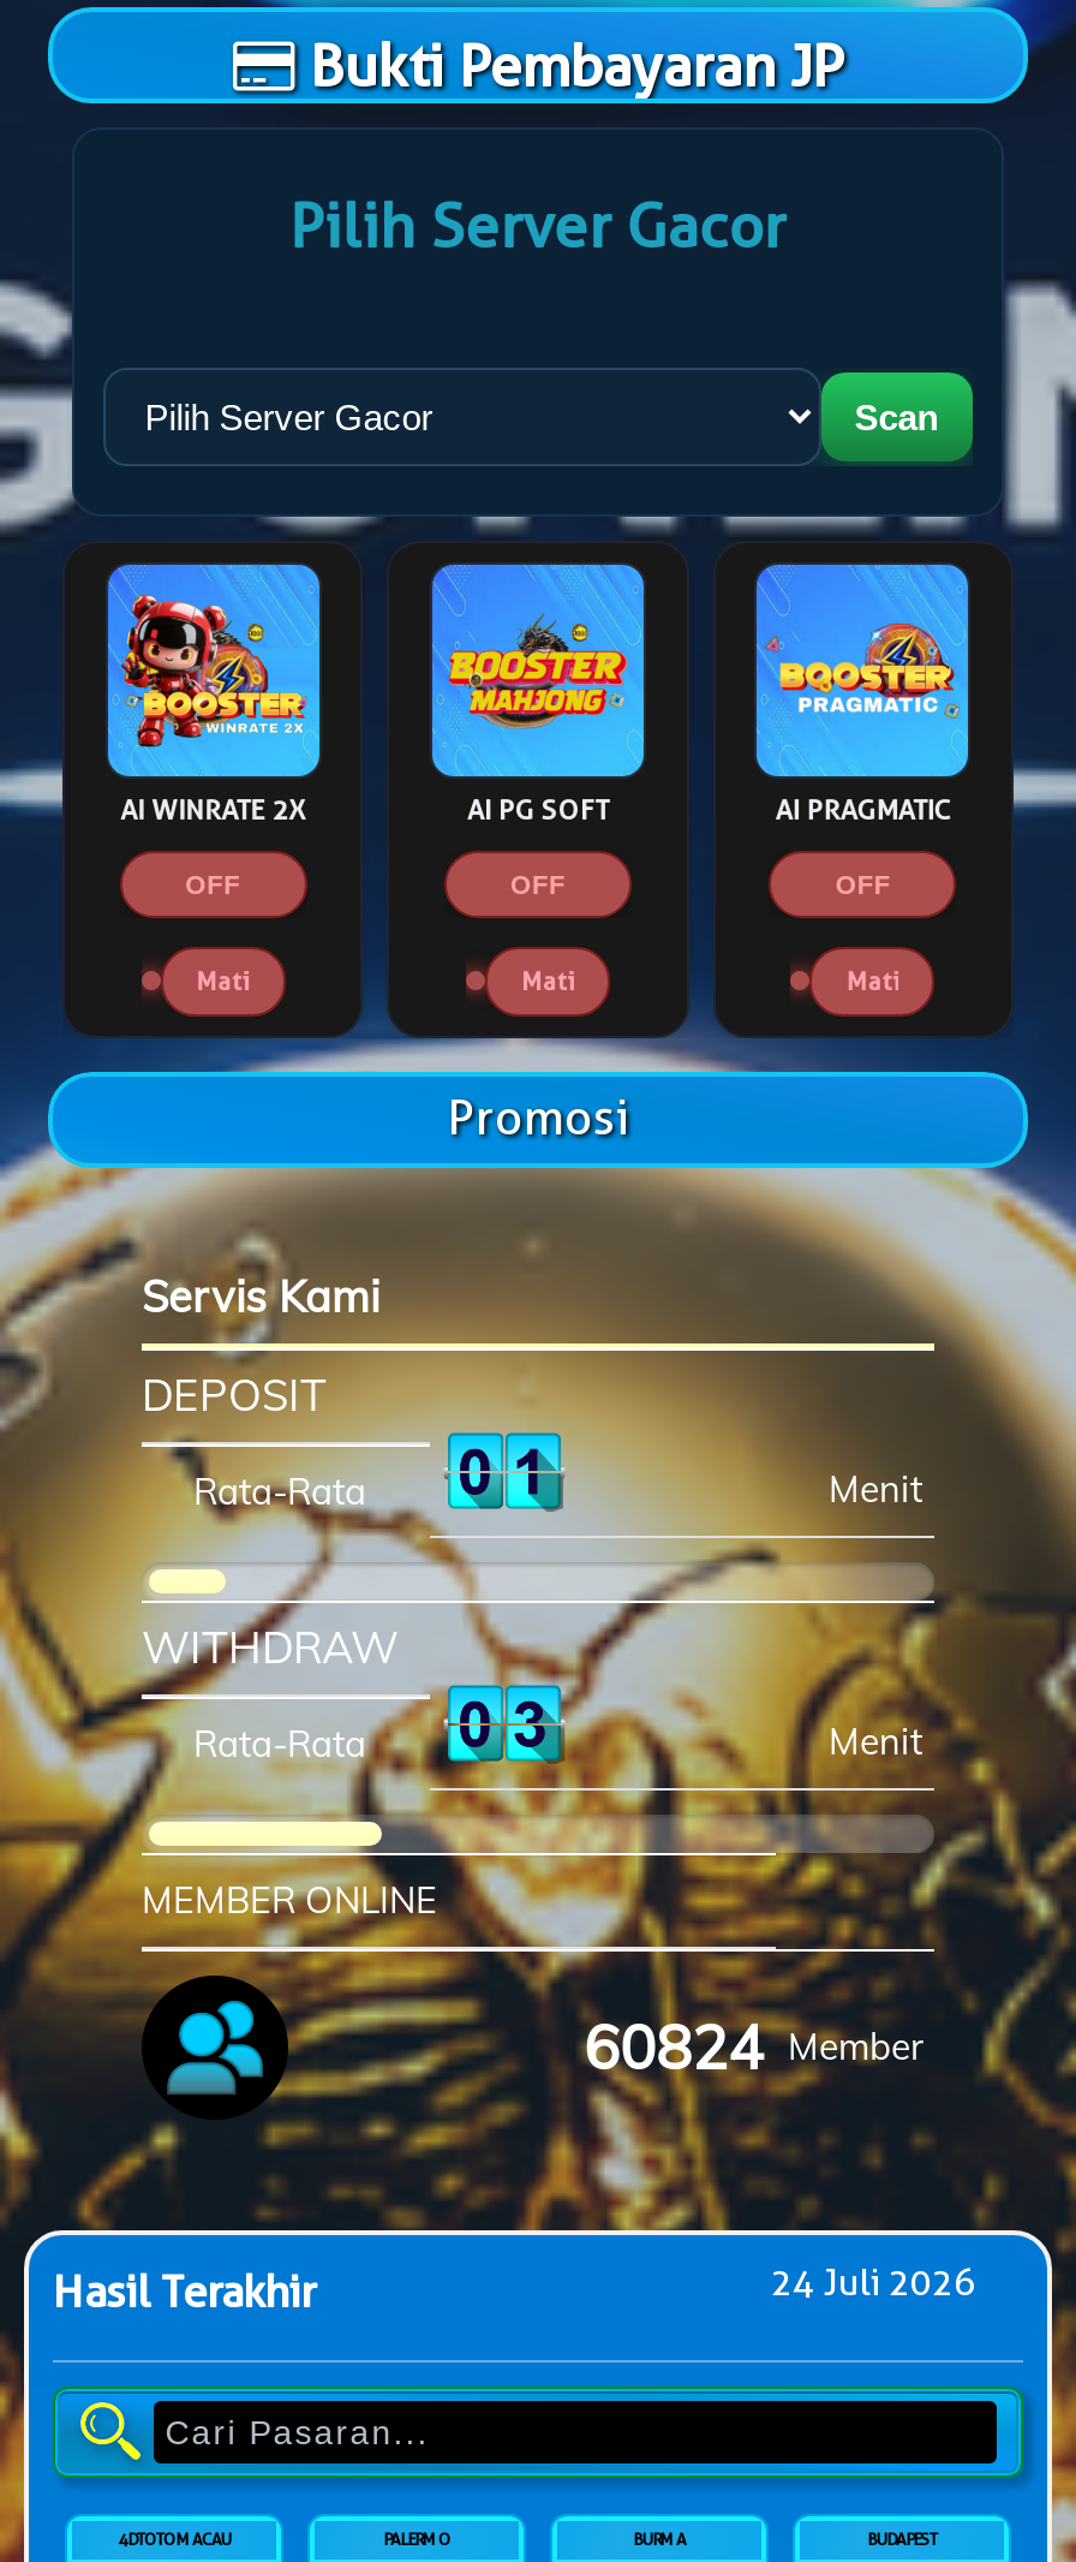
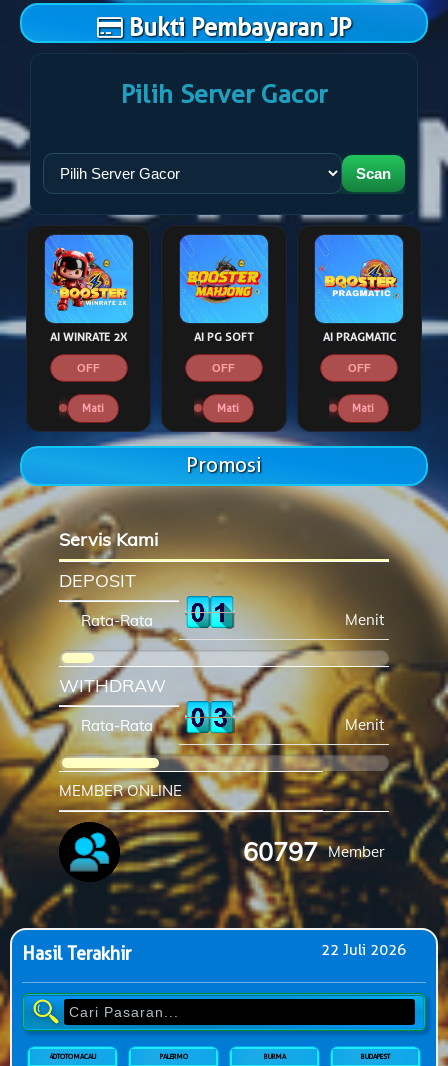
- 60824 Member
+ 60797 Member

- 24 Juli 2026
+ 22 Juli 2026
